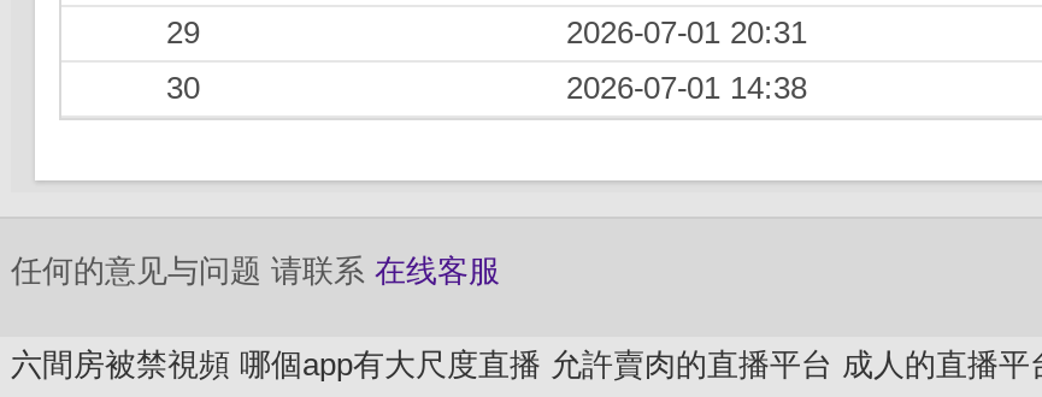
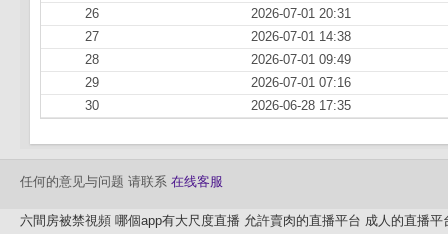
- 29
+ 26

- 30
+ 27

+ 28
+ 2026-07-01 09:49
+ 29
+ 2026-07-01 07:16
+ 30
+ 2026-06-28 17:35
